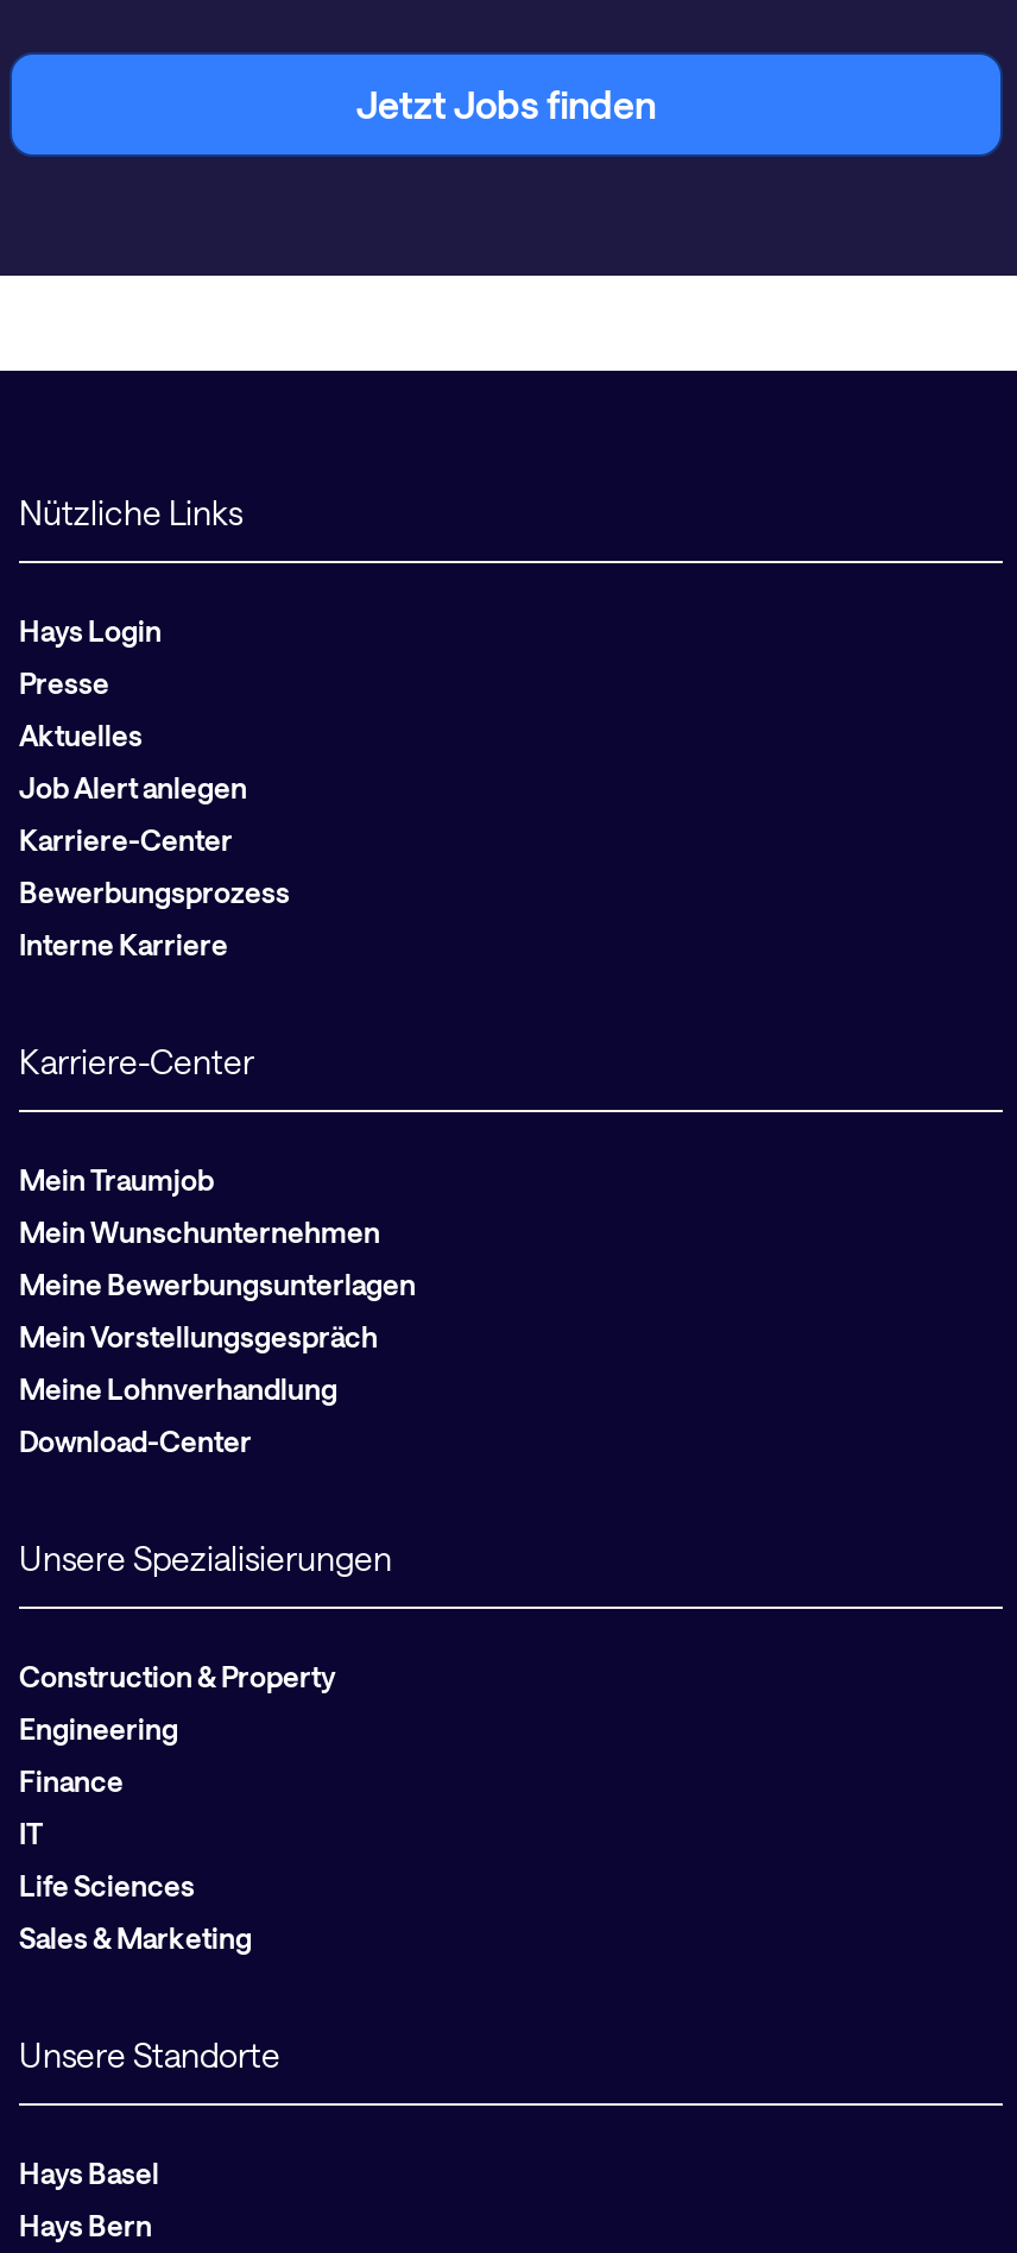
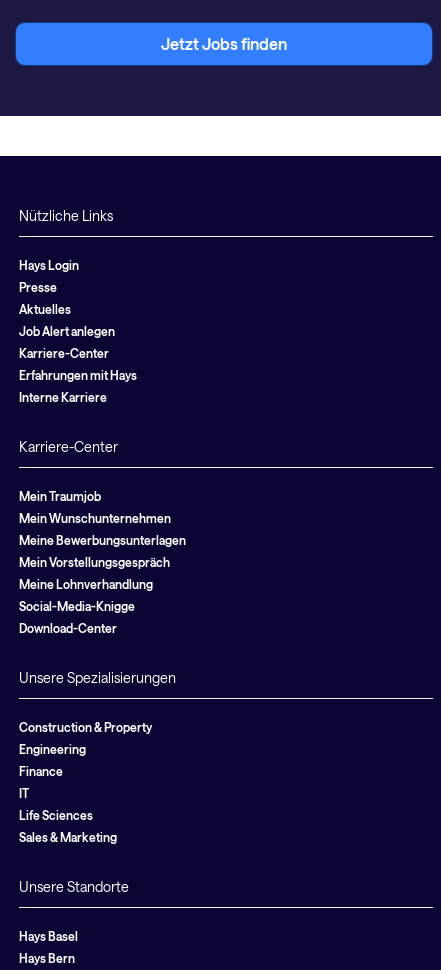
- Bewerbungsprozess
+ Erfahrungen mit Hays

+ Social-Media-Knigge
